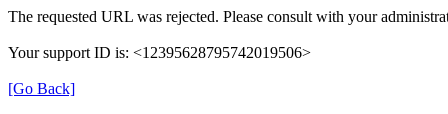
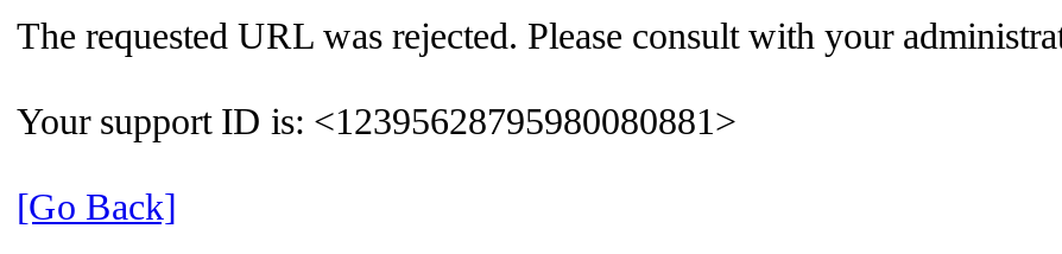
- Your support ID is: <12395628795742019506>
+ Your support ID is: <12395628795980080881>
